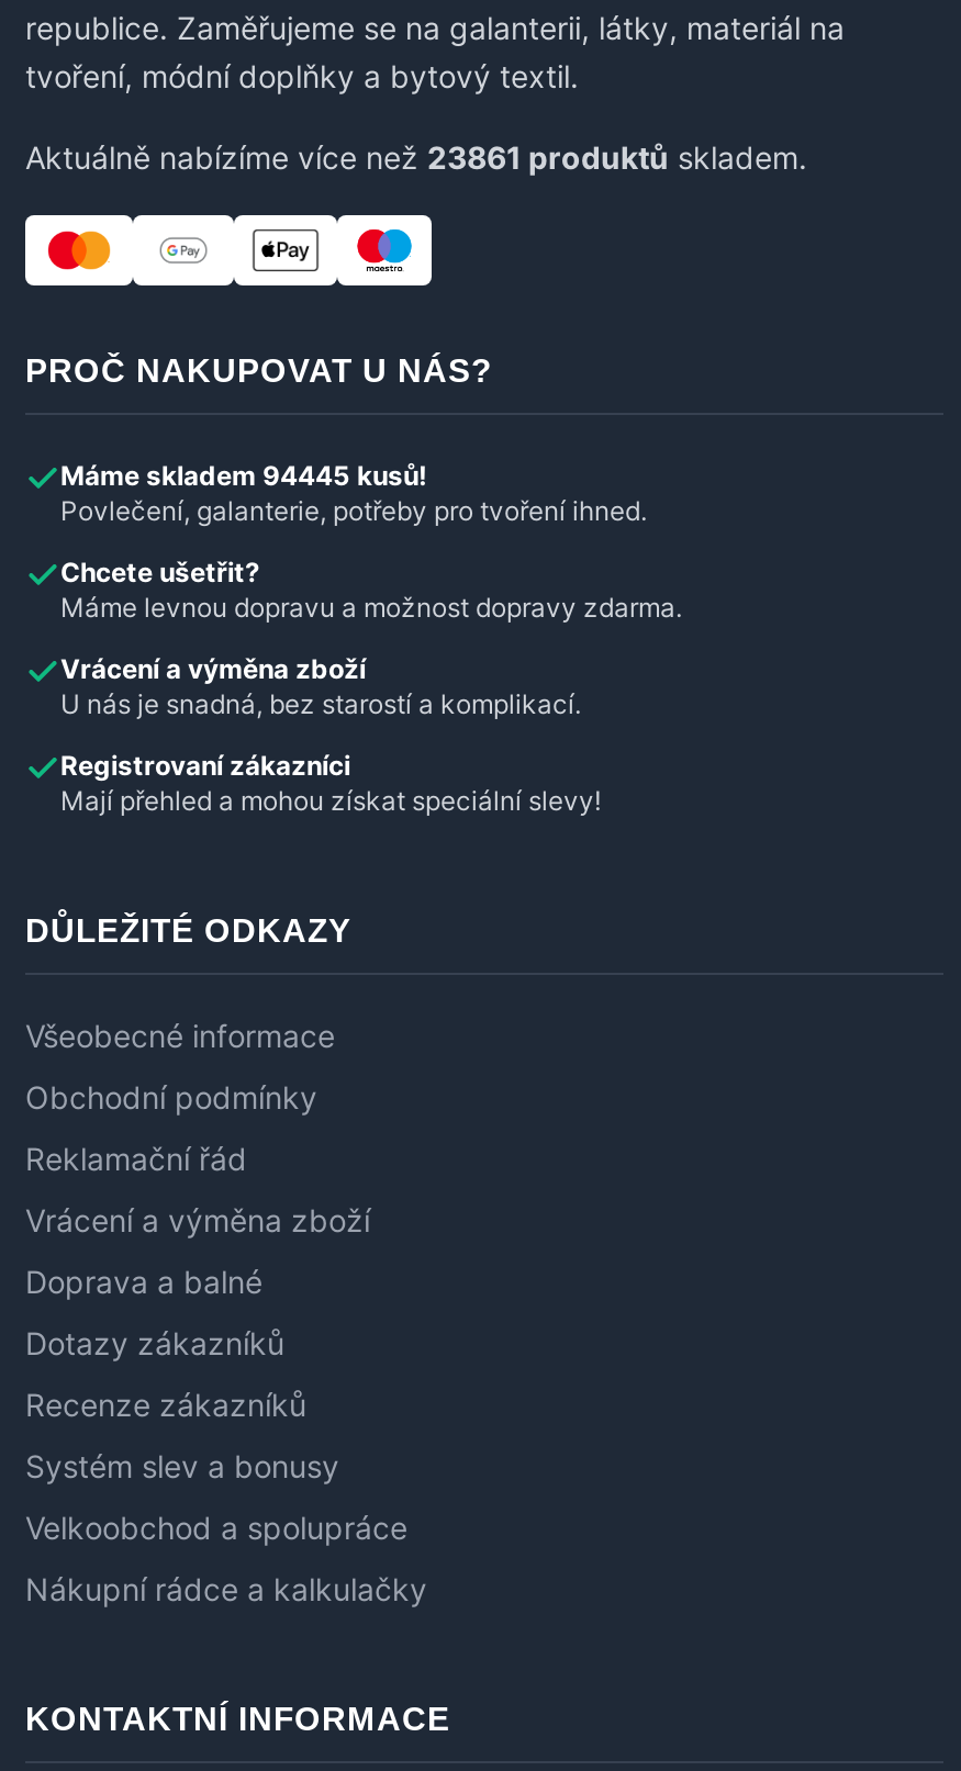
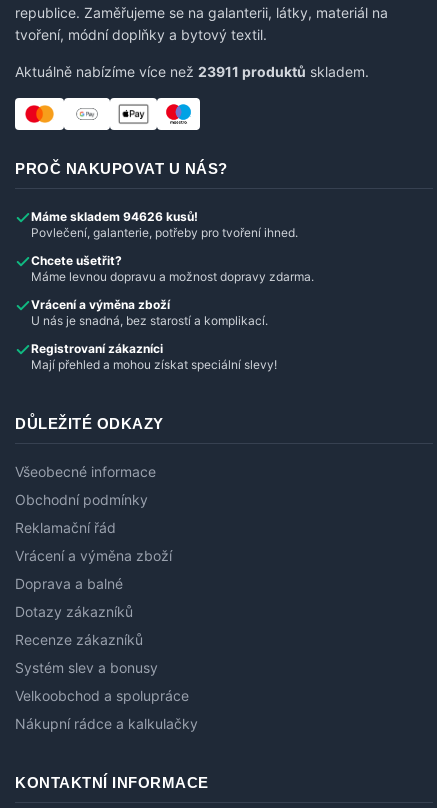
- Aktuálně nabízíme více než 23861 produktů skladem.
+ Aktuálně nabízíme více než 23911 produktů skladem.

- Máme skladem 94445 kusů!
+ Máme skladem 94626 kusů!
